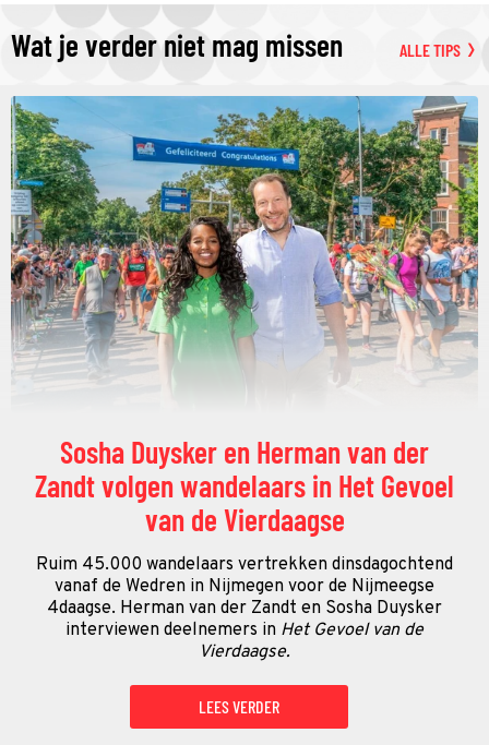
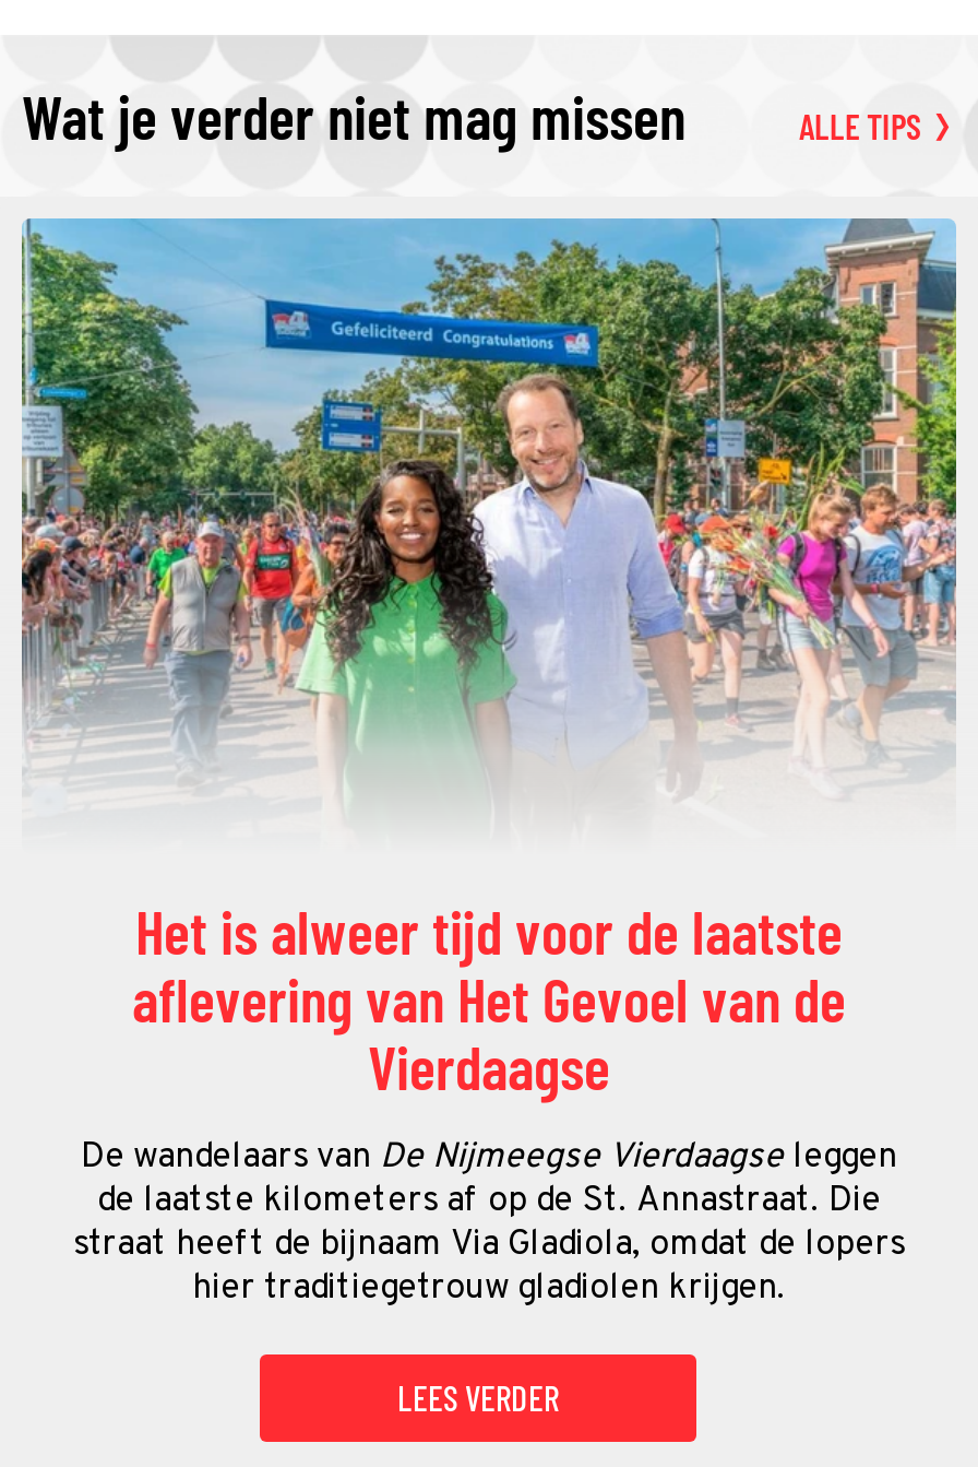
- Sosha Duysker en Herman van der
- Zandt volgen wandelaars in Het Gevoel
- van de Vierdaagse
- Ruim 45.000 wandelaars vertrekken dinsdagochtend
- vanaf de Wedren in Nijmegen voor de Nijmeegse
- 4daagse. Herman van der Zandt en Sosha Duysker
- interviewen deelnemers in Het Gevoel van de
- Vierdaagse.
+ Het is alweer tijd voor de laatste
+ aflevering van Het Gevoel van de
+ Vierdaagse
+ De wandelaars van De Nijmeegse Vierdaagse leggen
+ de laatste kilometers af op de St. Annastraat. Die
+ straat heeft de bijnaam Via Gladiola, omdat de lopers
+ hier traditiegetrouw gladiolen krijgen.
